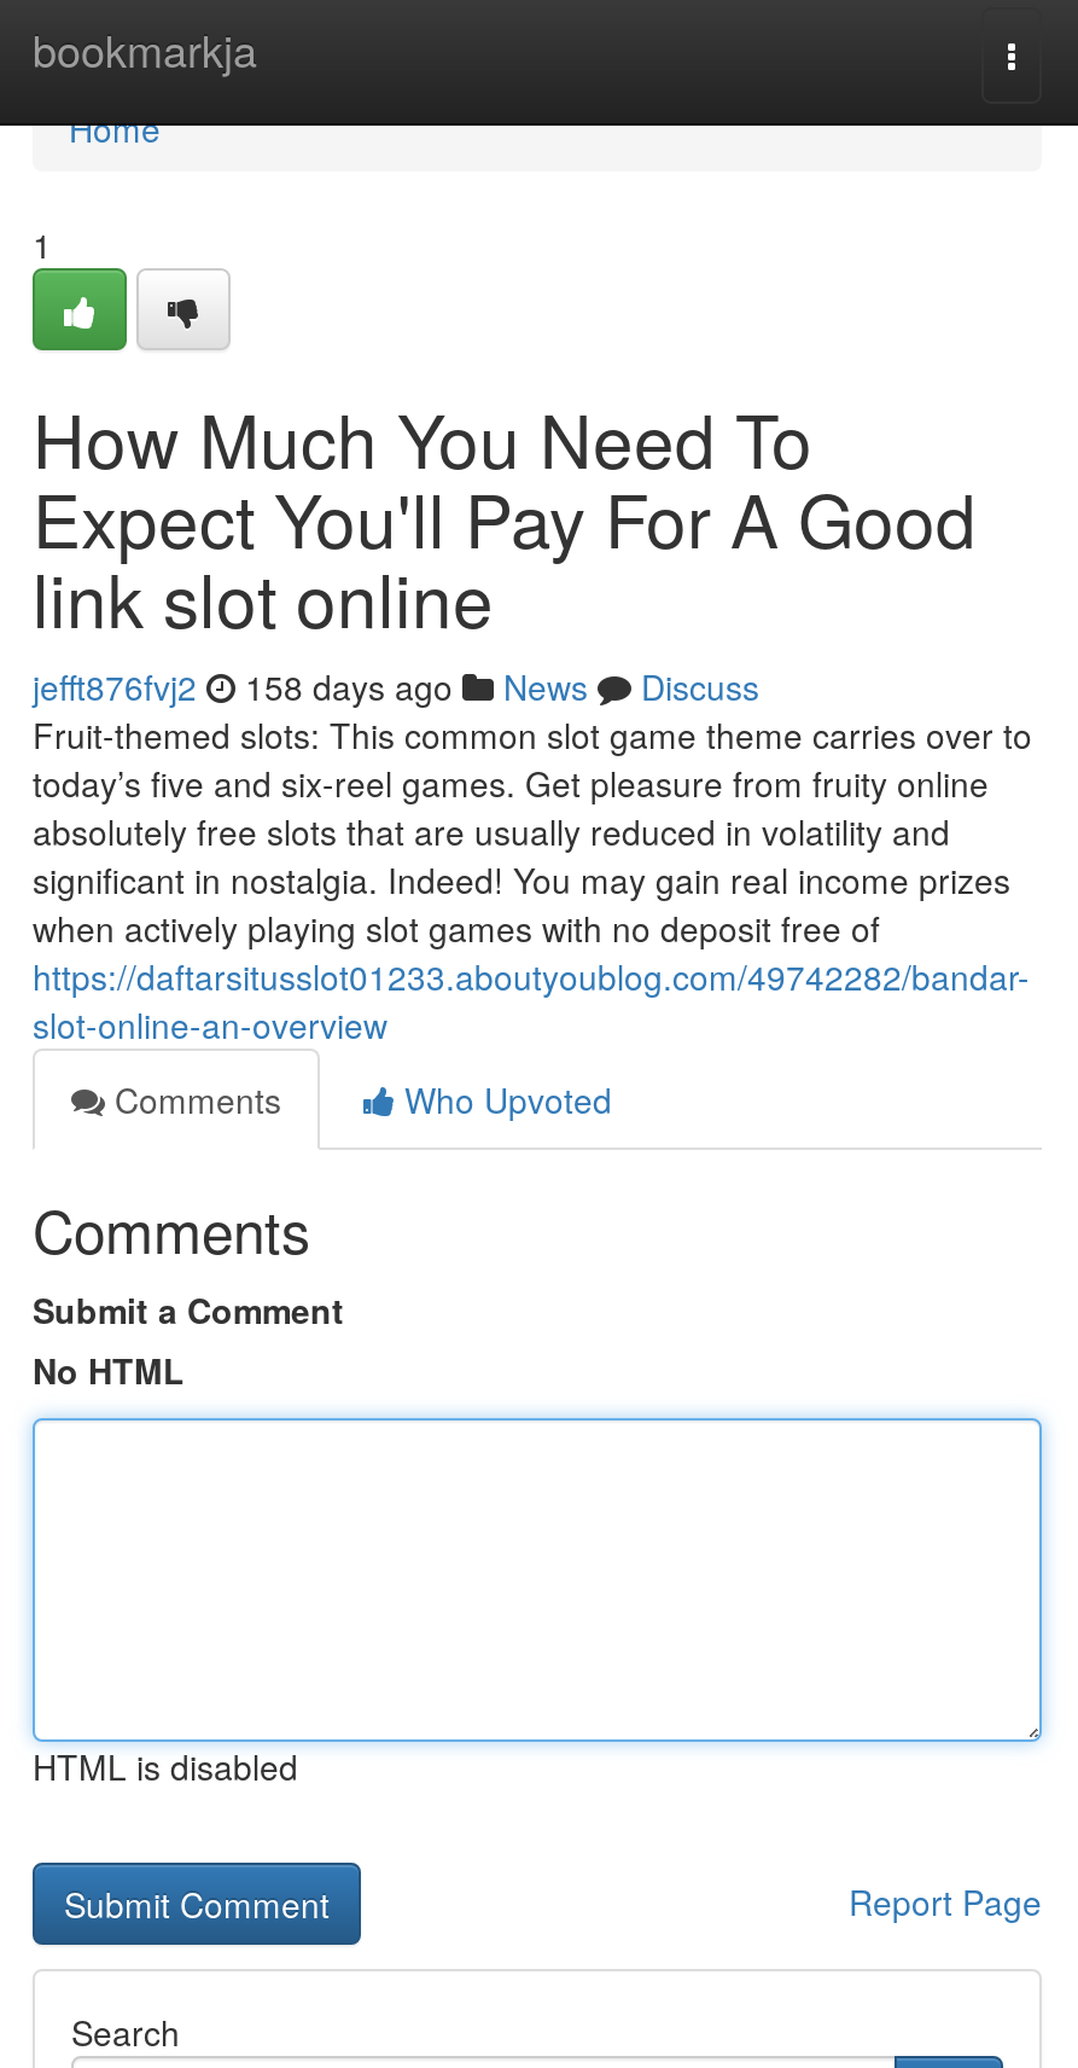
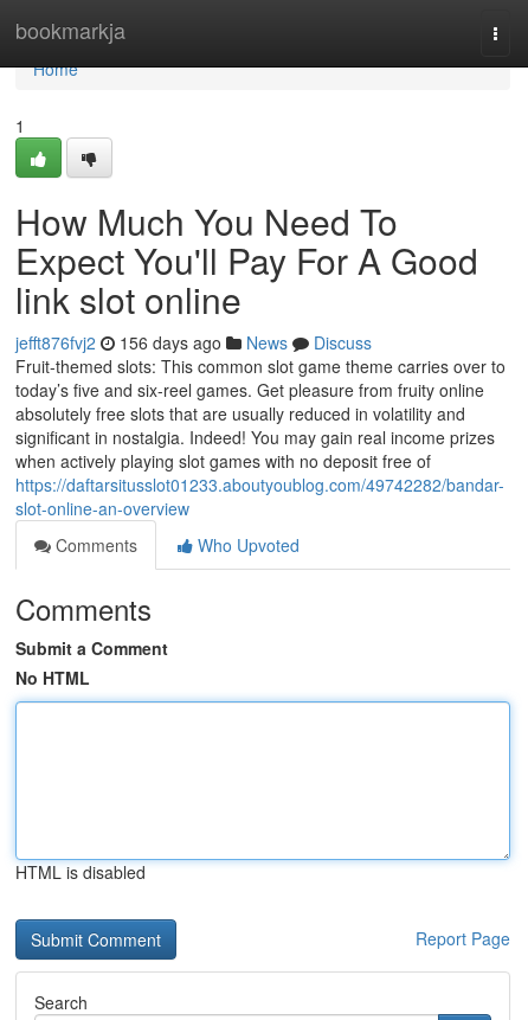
- jefft876fvj2 158 days ago News Discuss
+ jefft876fvj2 156 days ago News Discuss
